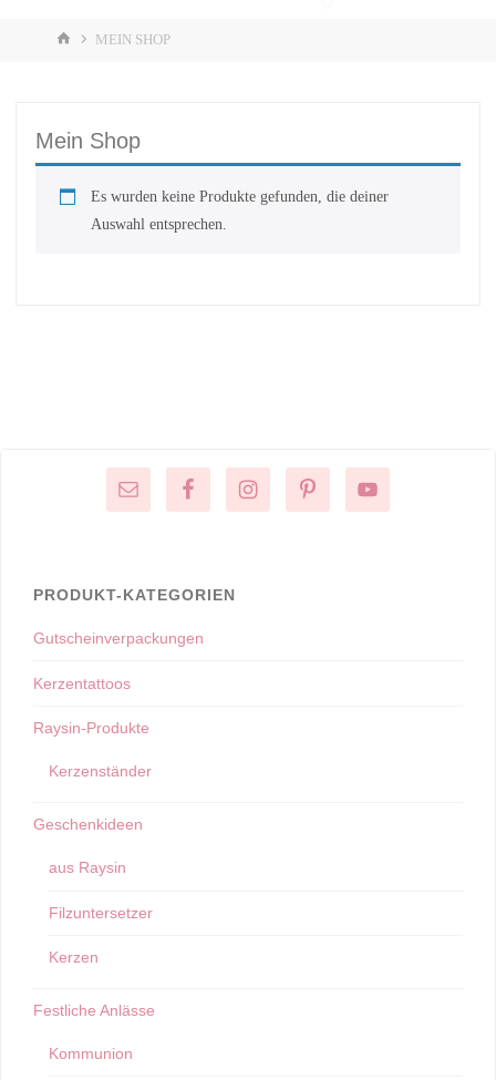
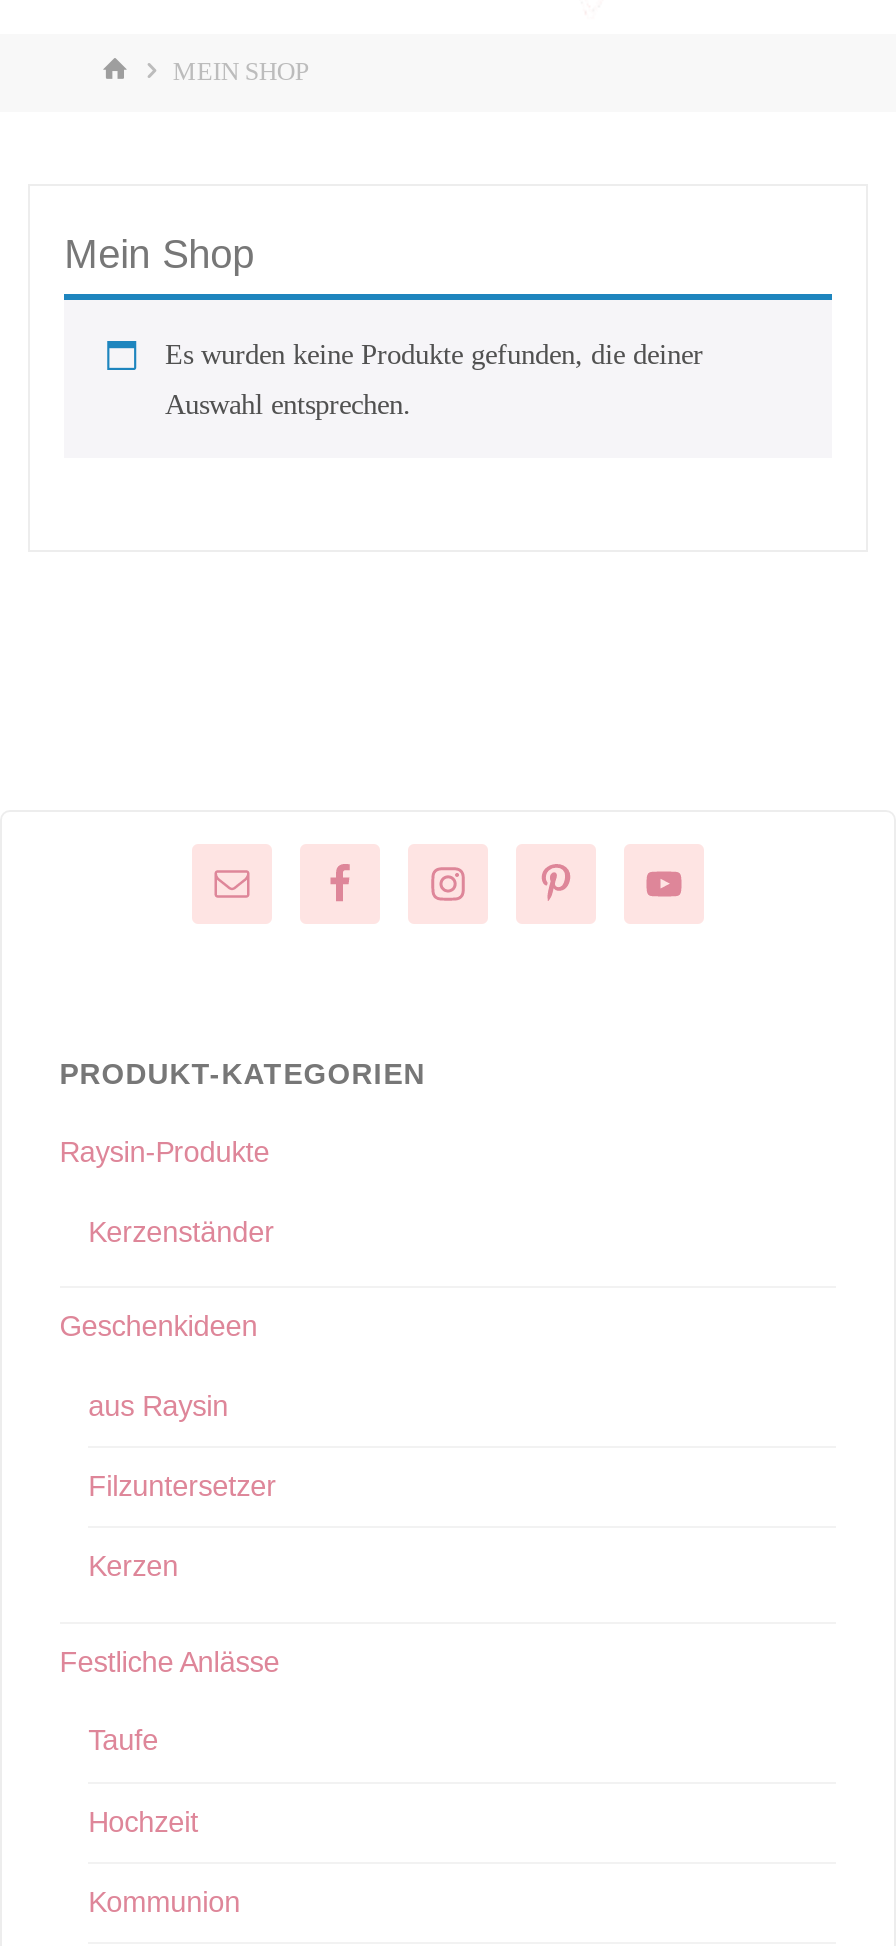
- Gutscheinverpackungen
- Kerzentattoos

moved up: Raysin-Produkte | Kerzenständer | Geschenkideen | aus Raysin | Filzuntersetzer | Kerzen | Festliche Anlässe

+ Taufe
+ Hochzeit
